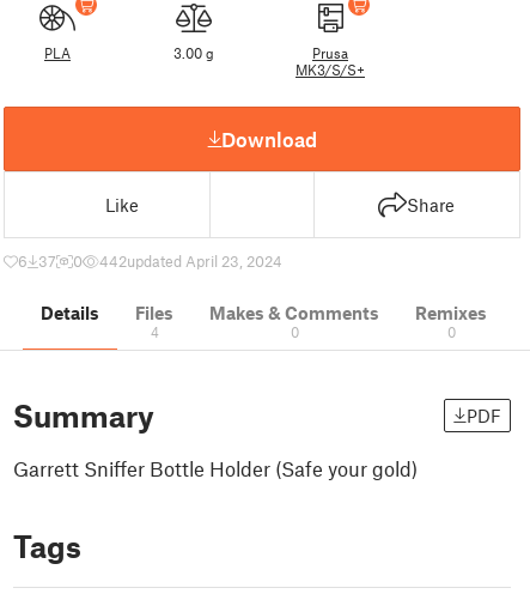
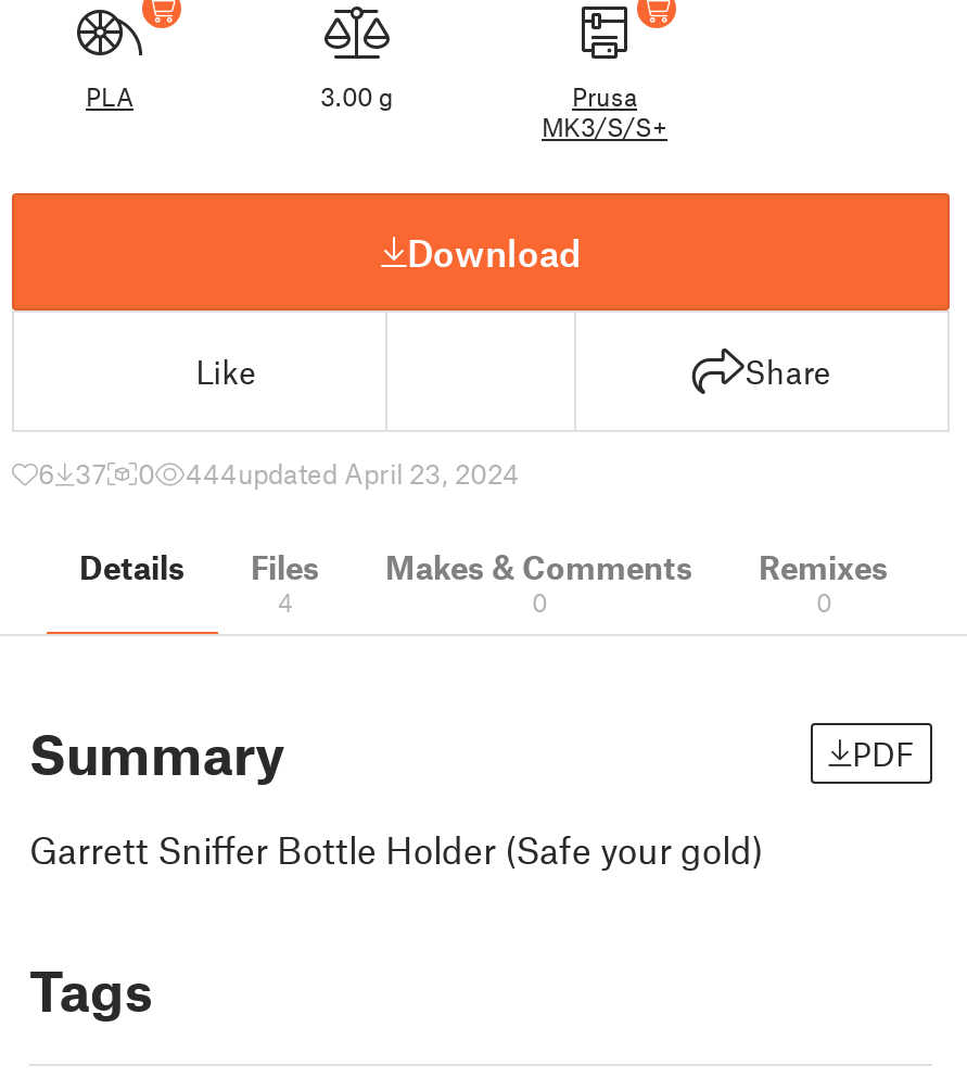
- 442updated April 23, 2024
+ 444updated April 23, 2024
